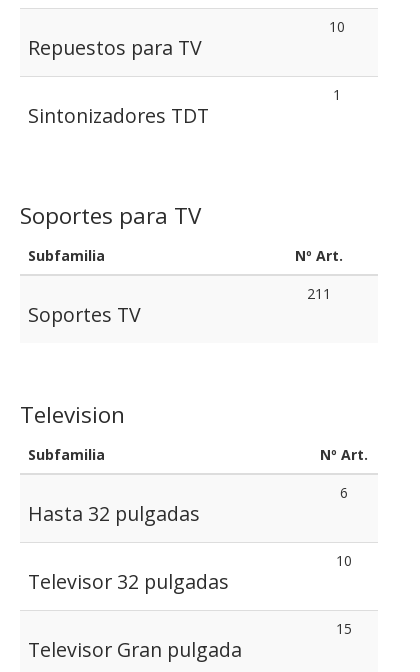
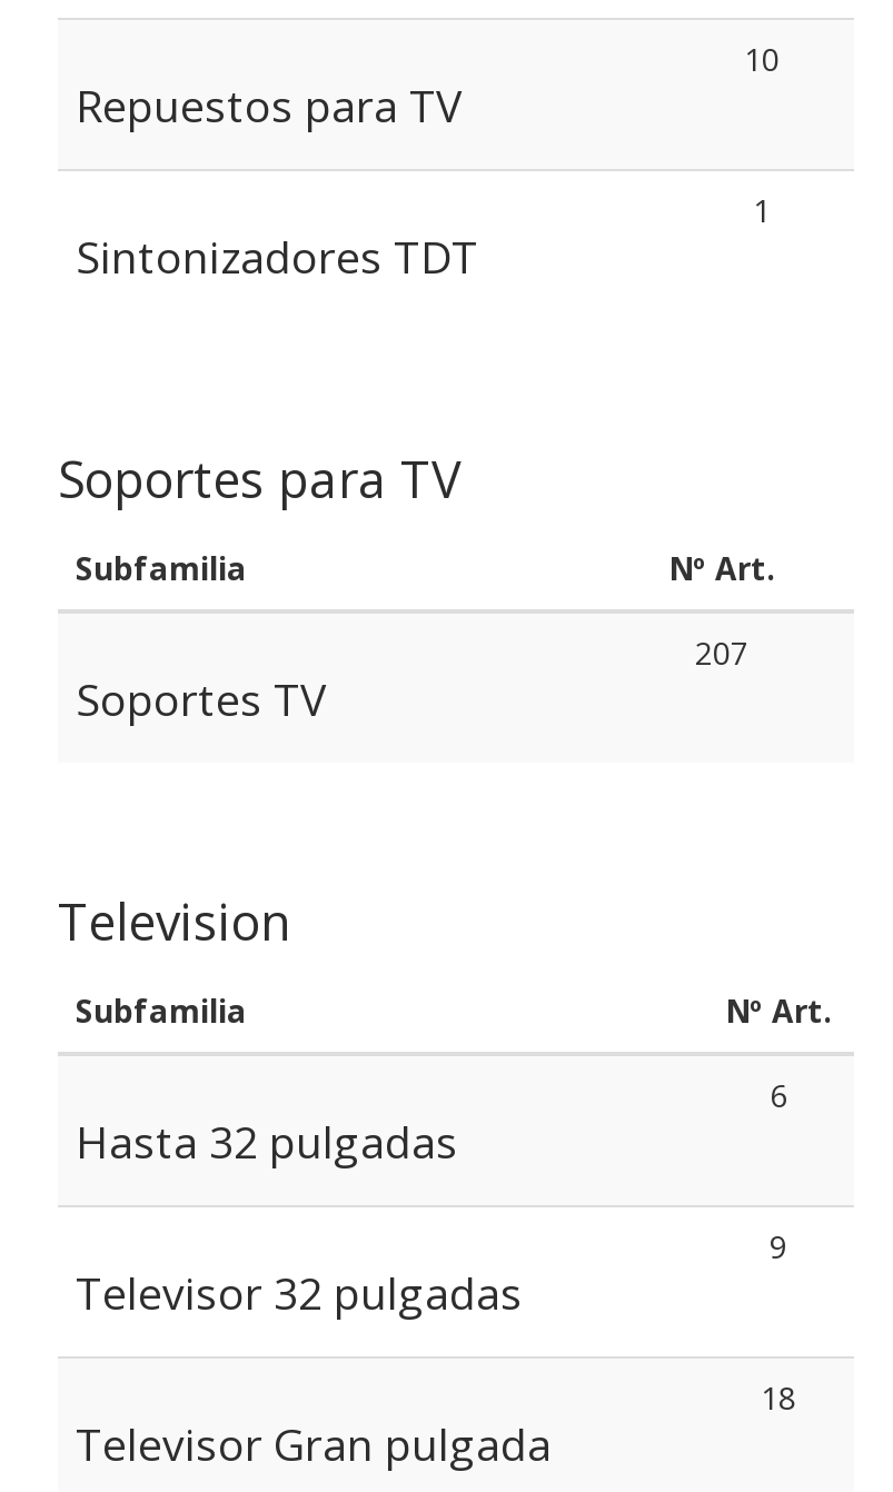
- 211
+ 207

- 10
+ 9

- 15
+ 18
